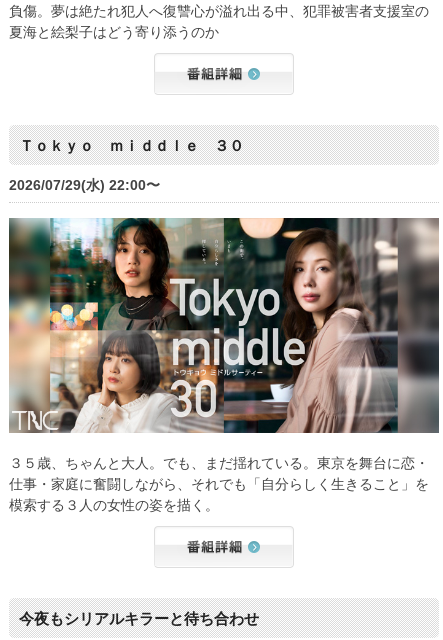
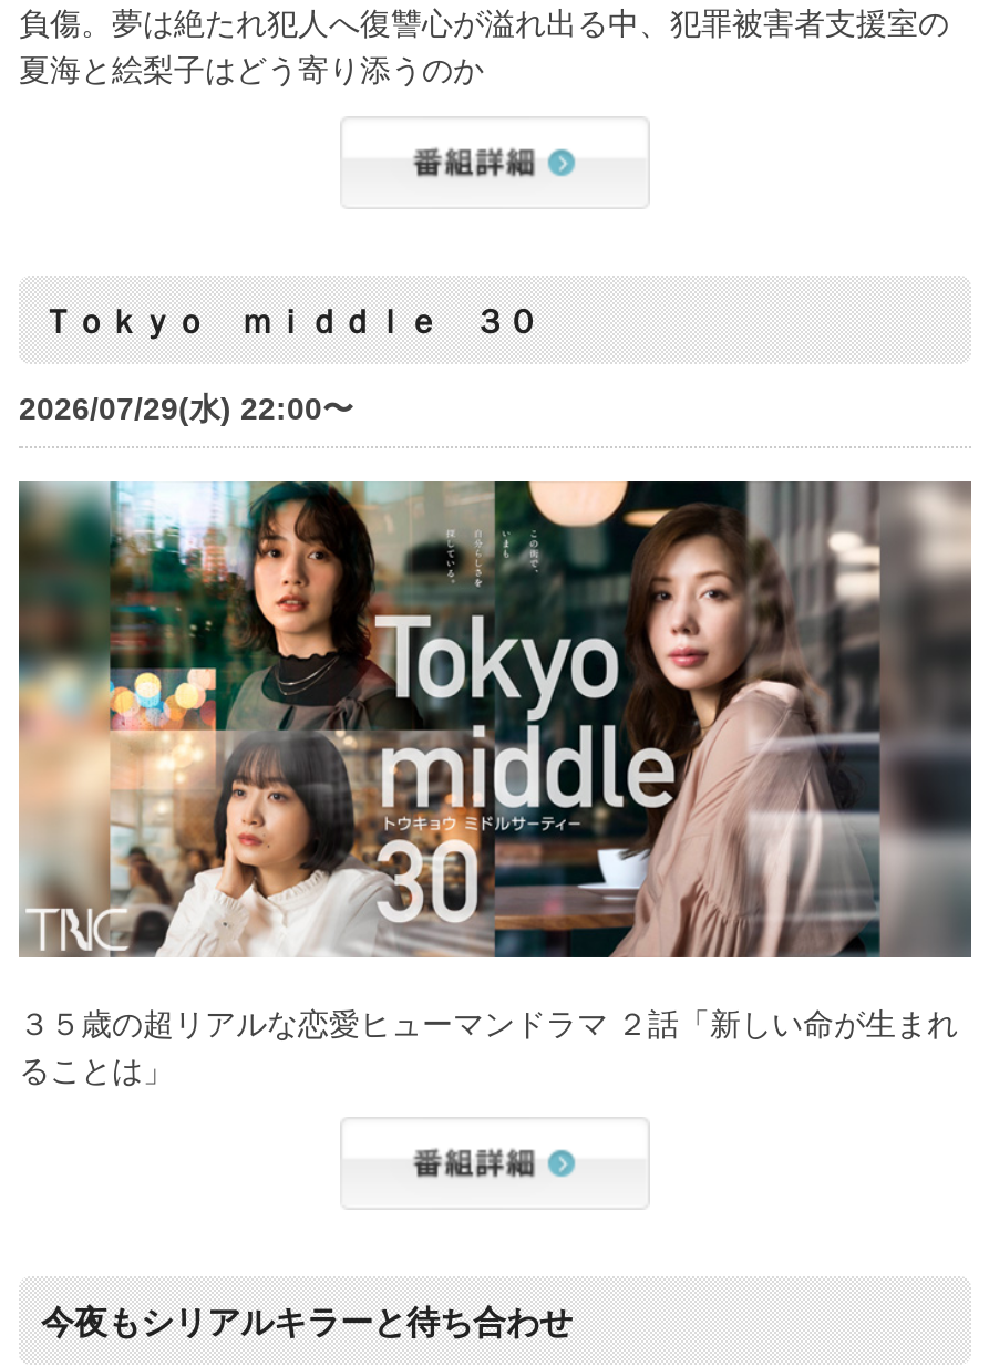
- ３５歳、ちゃんと大人。でも、まだ揺れている。東京を舞台に恋・
- 仕事・家庭に奮闘しながら、それでも「自分らしく生きること」を
- 模索する３人の女性の姿を描く。
+ ３５歳の超リアルな恋愛ヒューマンドラマ ２話「新しい命が生まれ
+ ることは」
